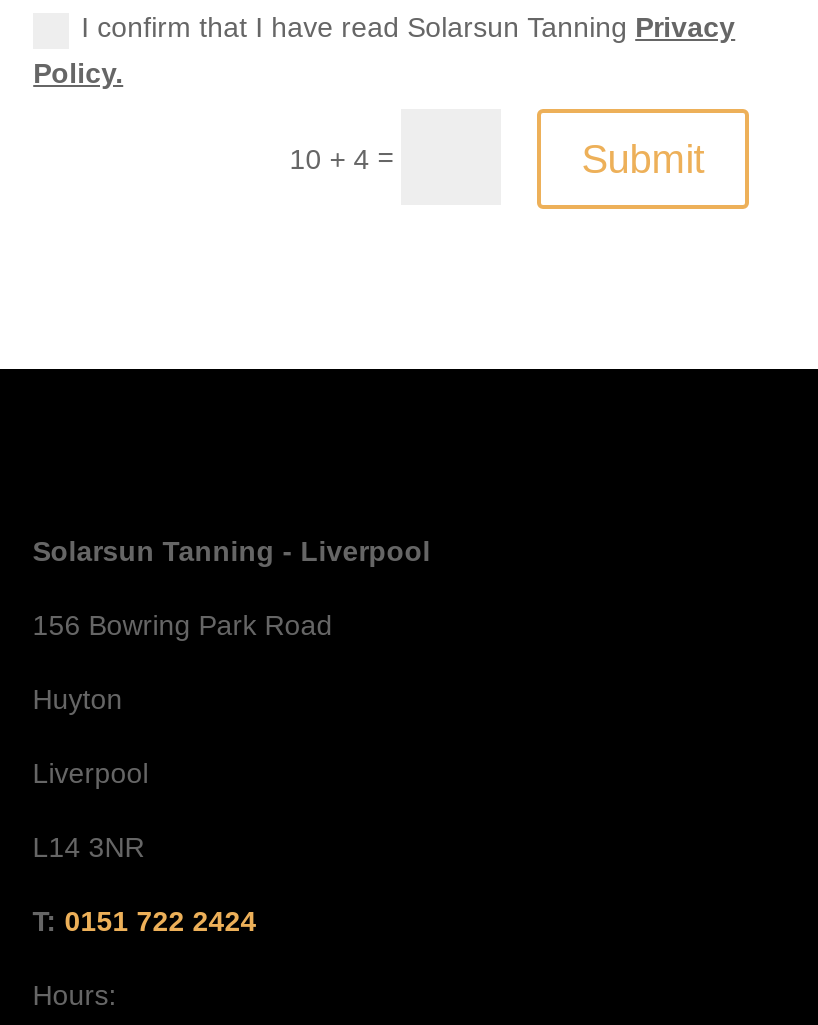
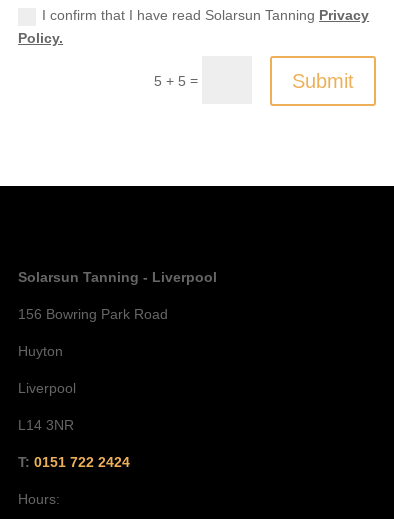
- 10 + 4 =
+ 5 + 5 =
